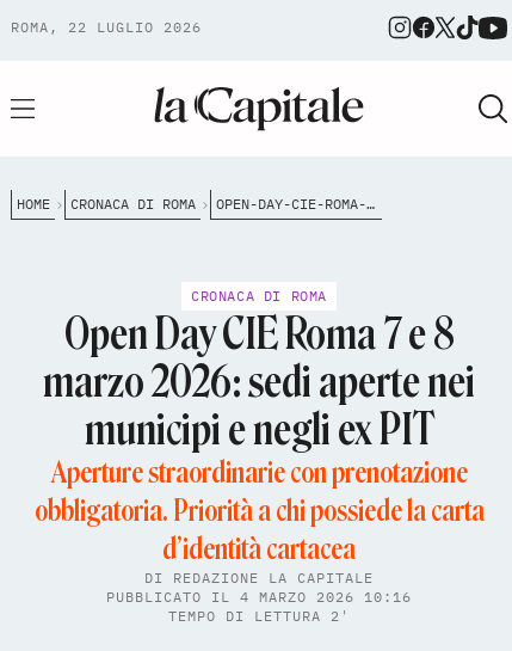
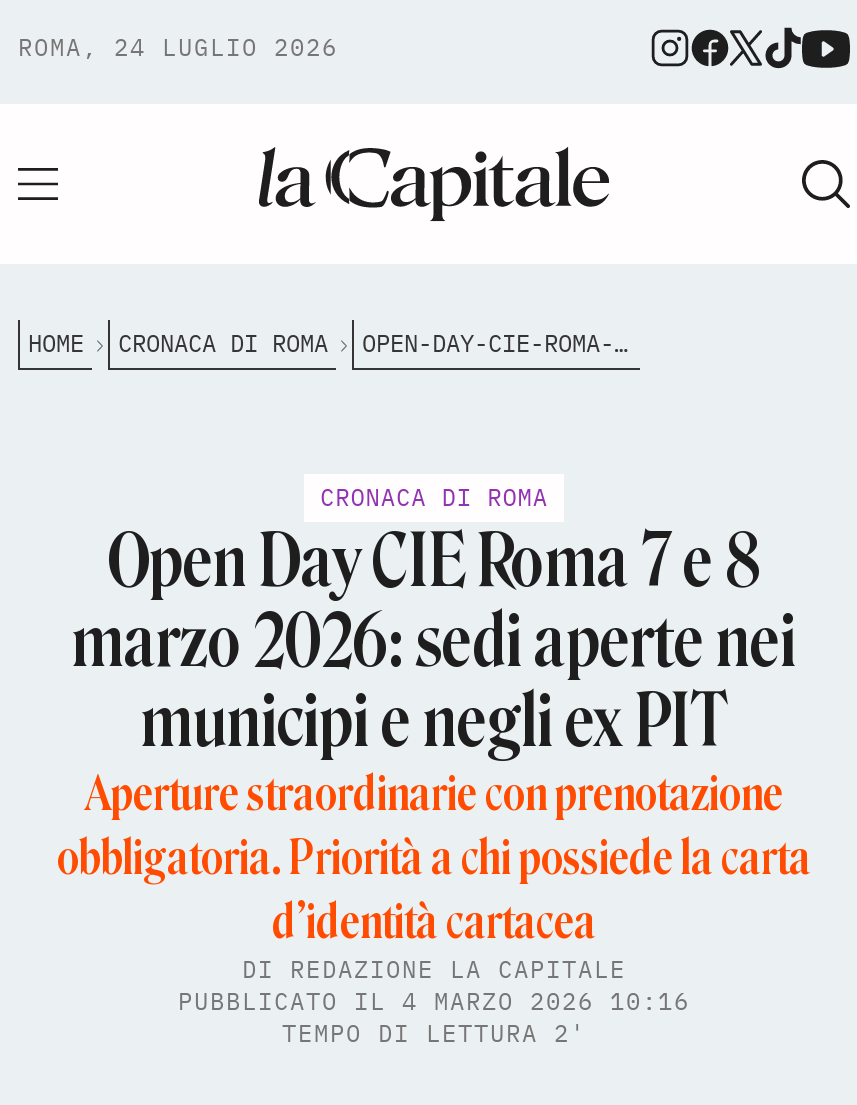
- ROMA, 22 LUGLIO 2026
+ ROMA, 24 LUGLIO 2026
